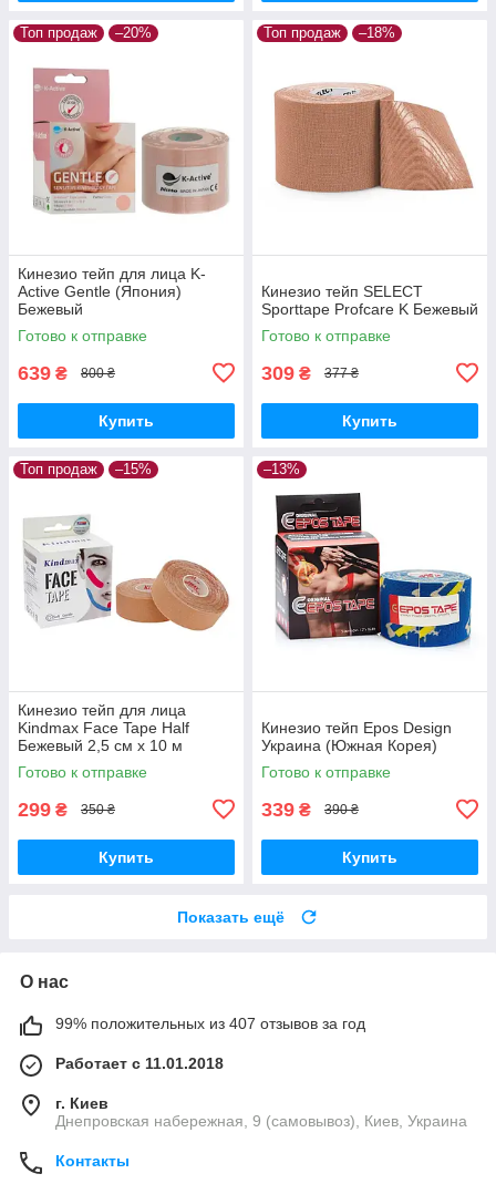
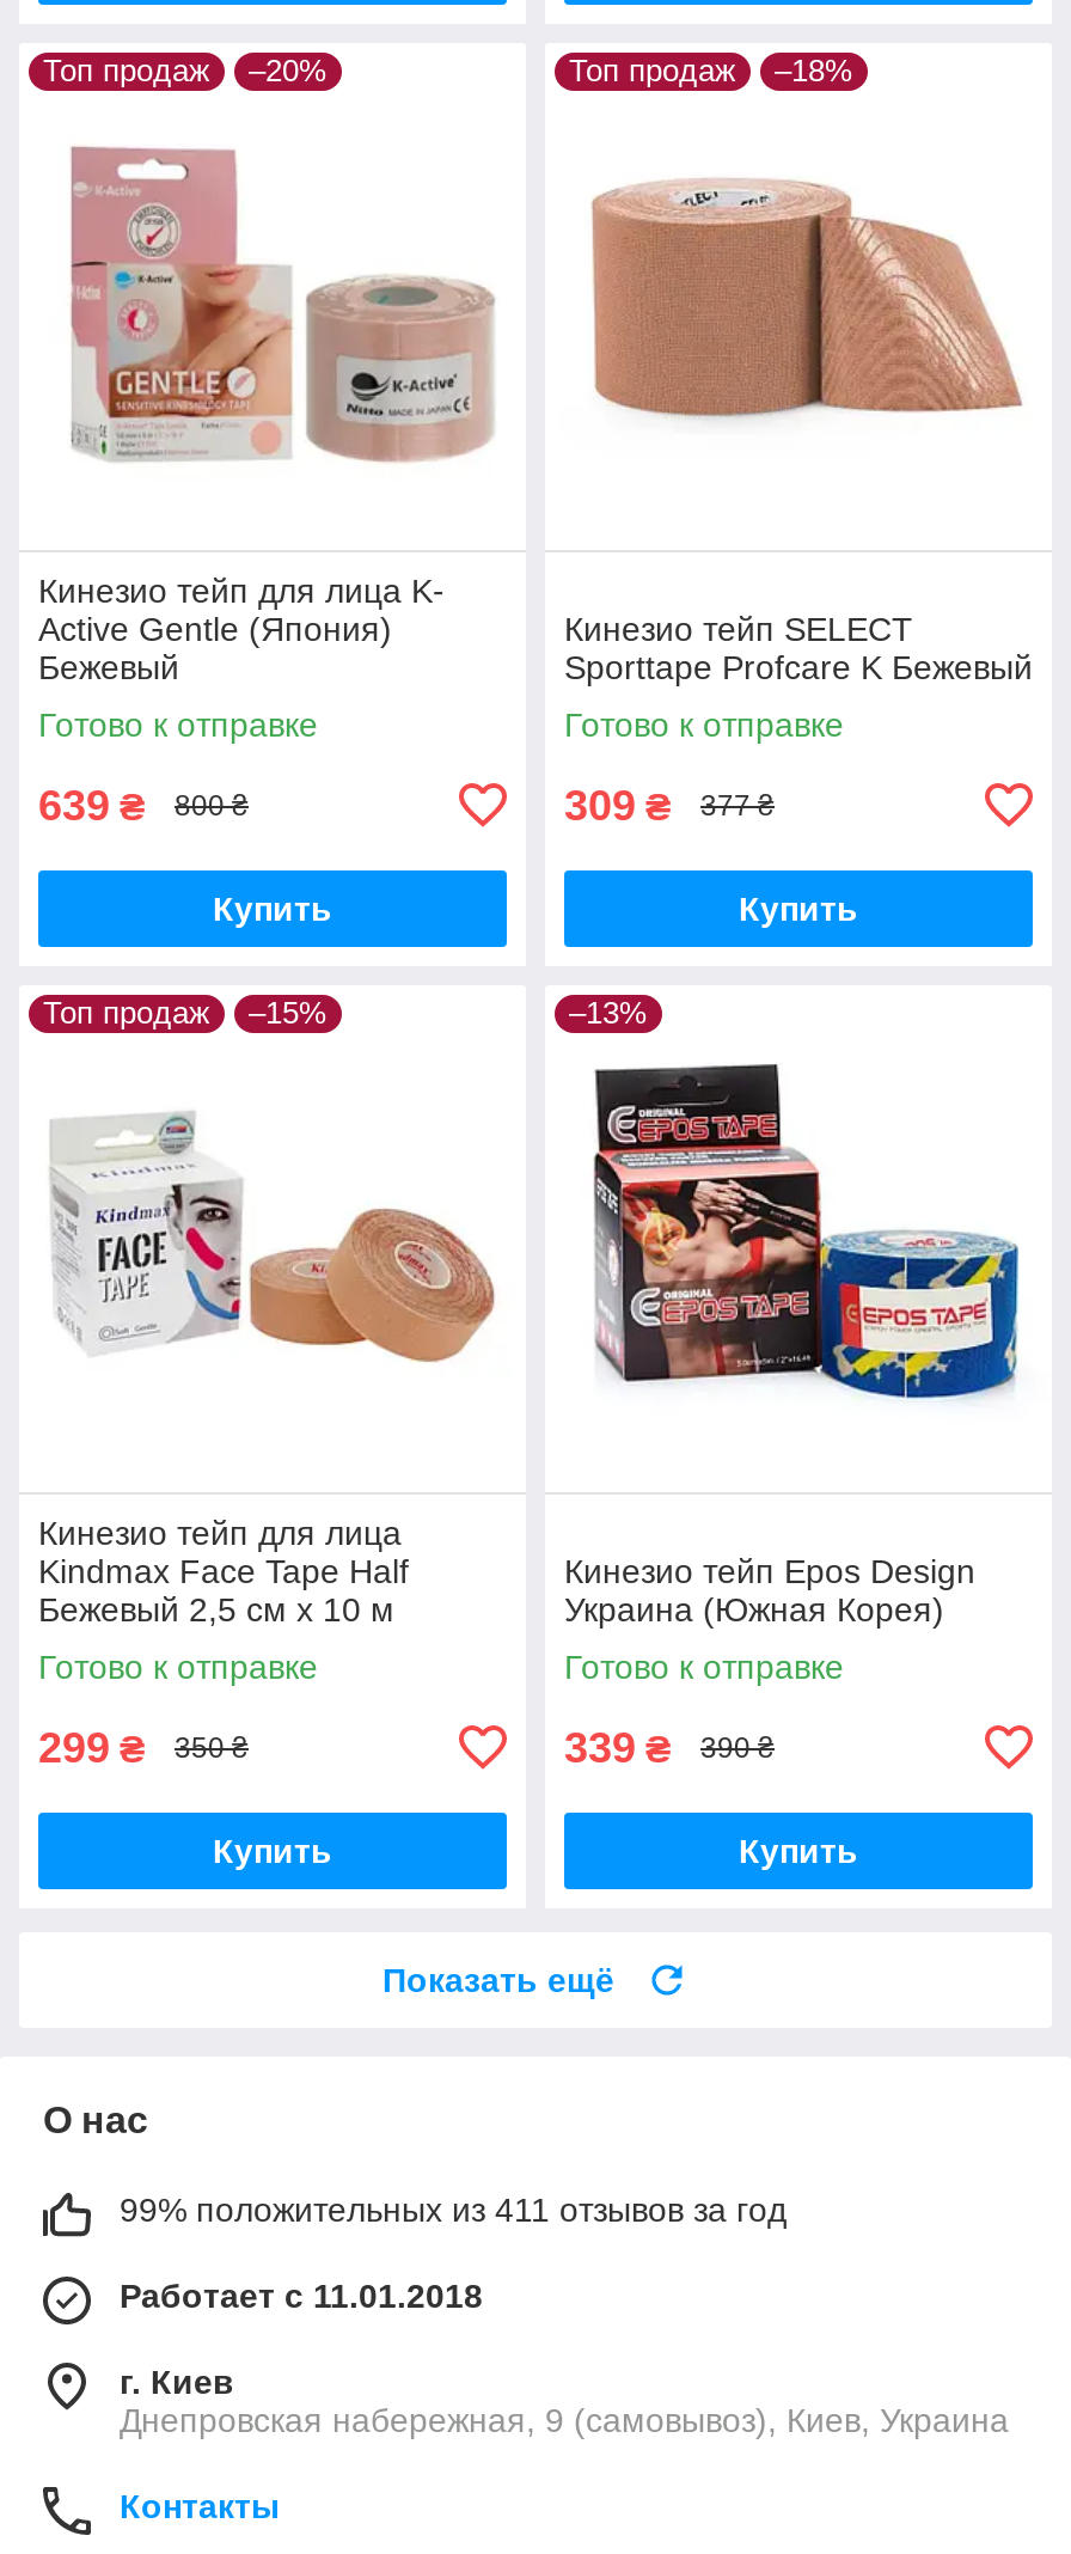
- 99% положительных из 407 отзывов за год
+ 99% положительных из 411 отзывов за год
